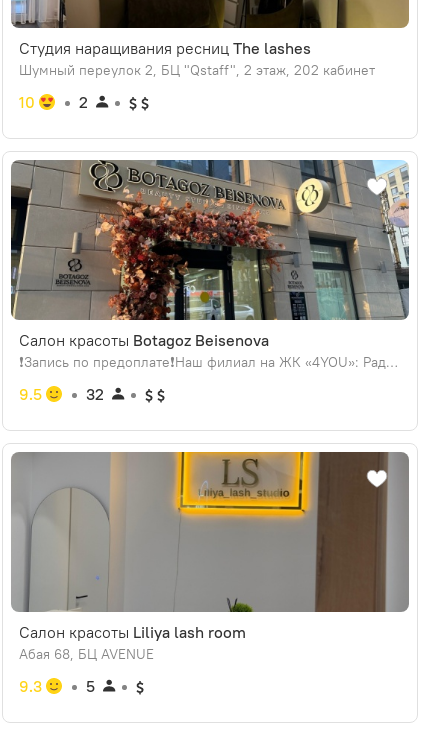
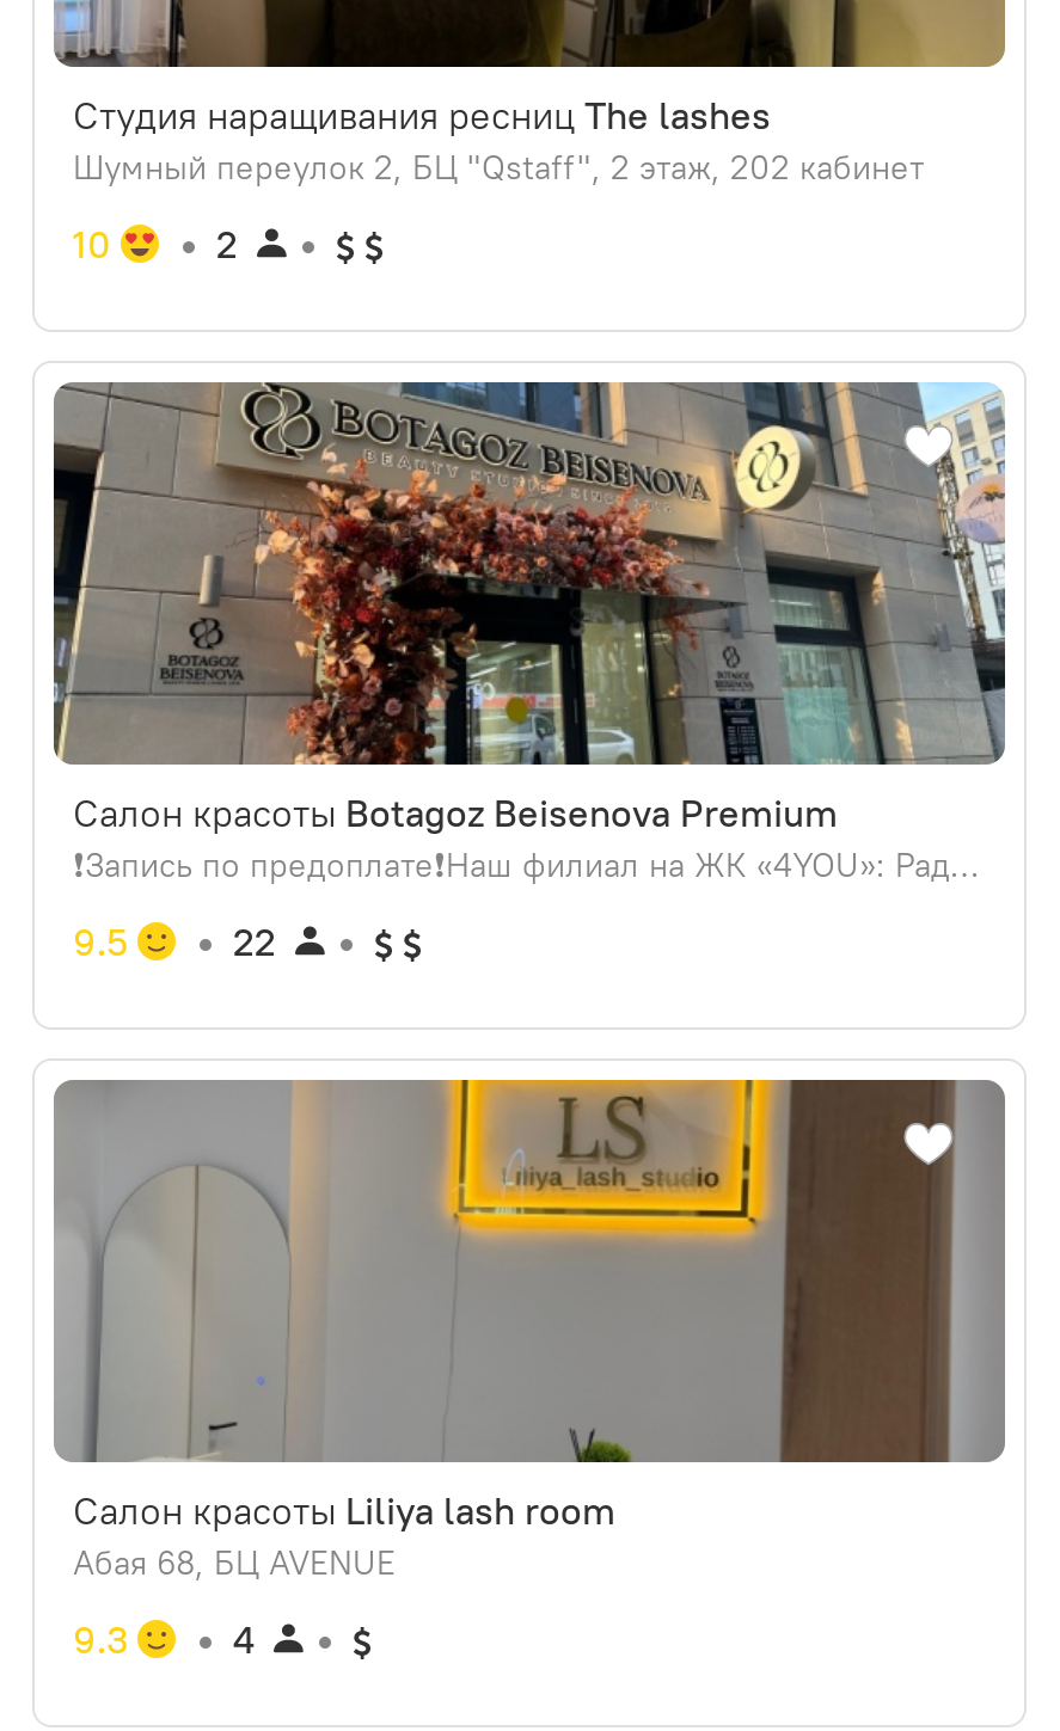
- Салон красоты Botagoz Beisenova
+ Салон красоты Botagoz Beisenova Premium

- 32
+ 22

- 5
+ 4
